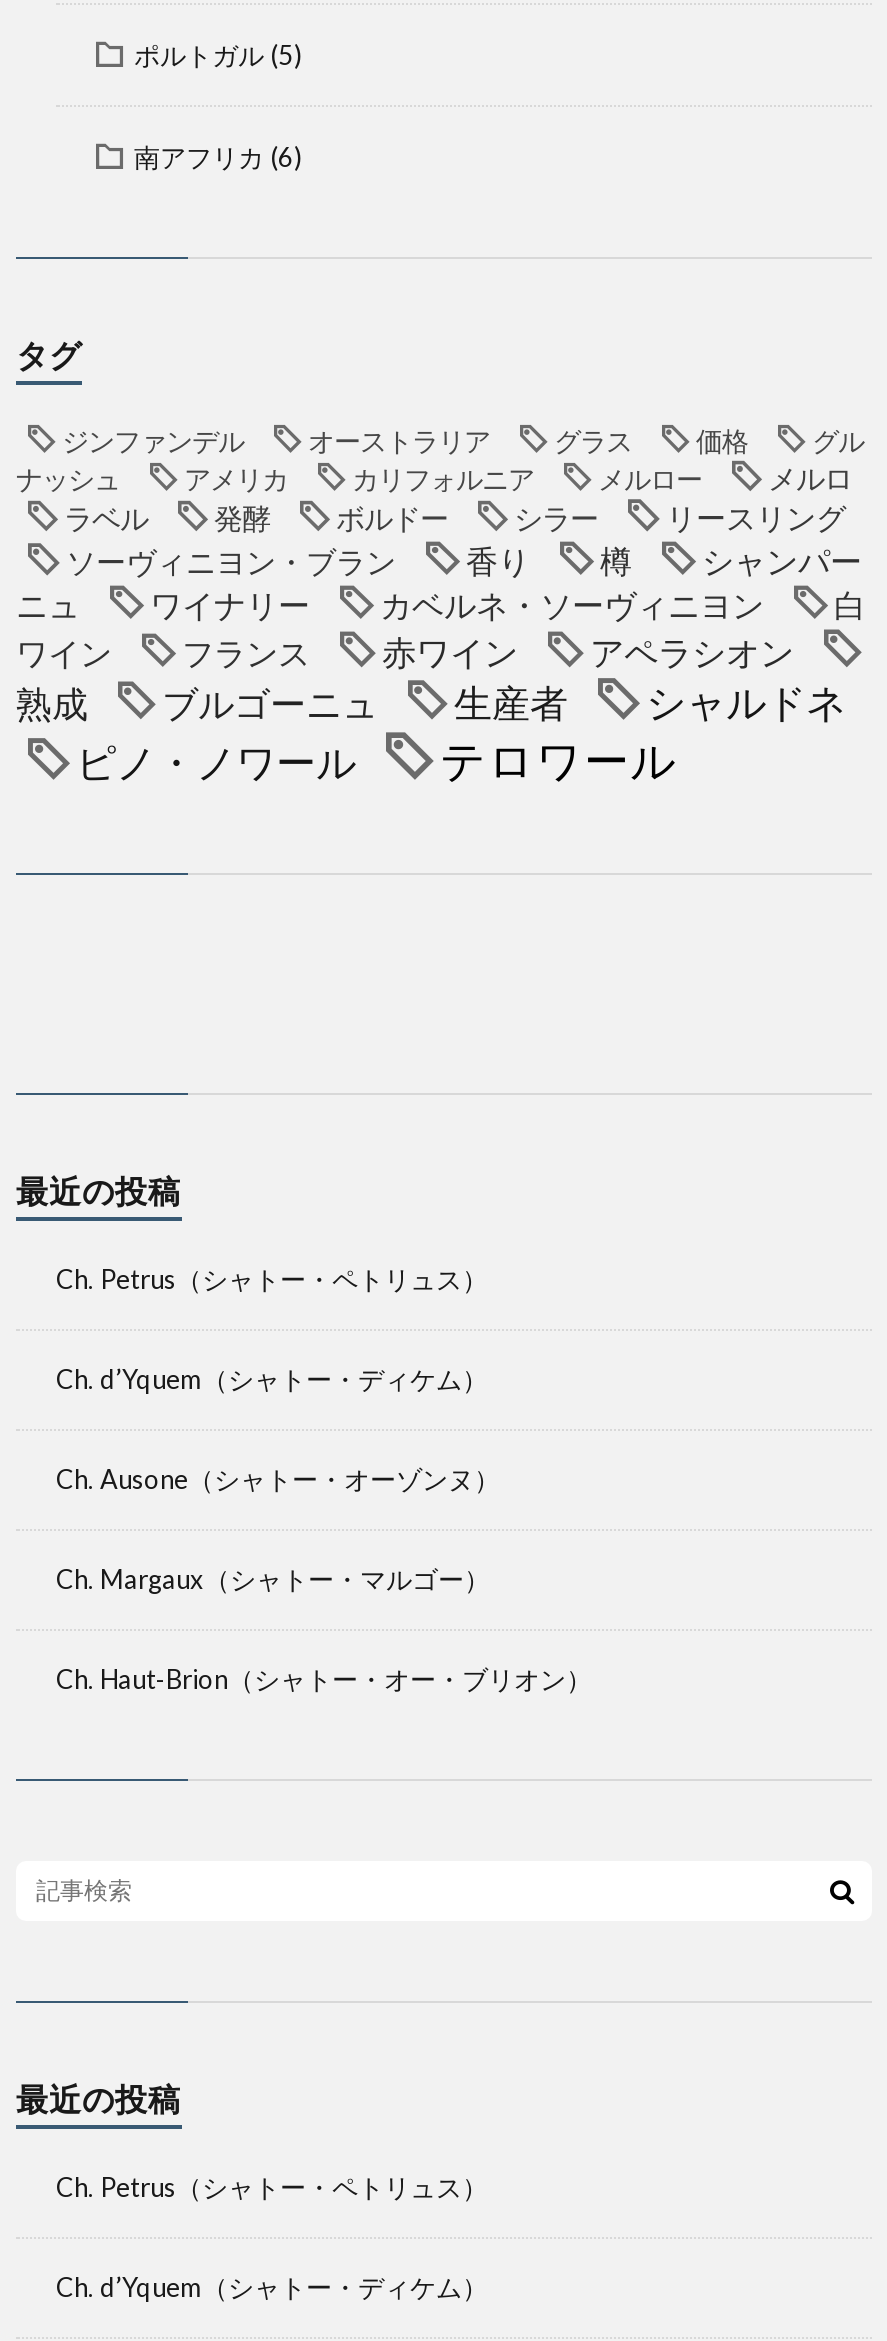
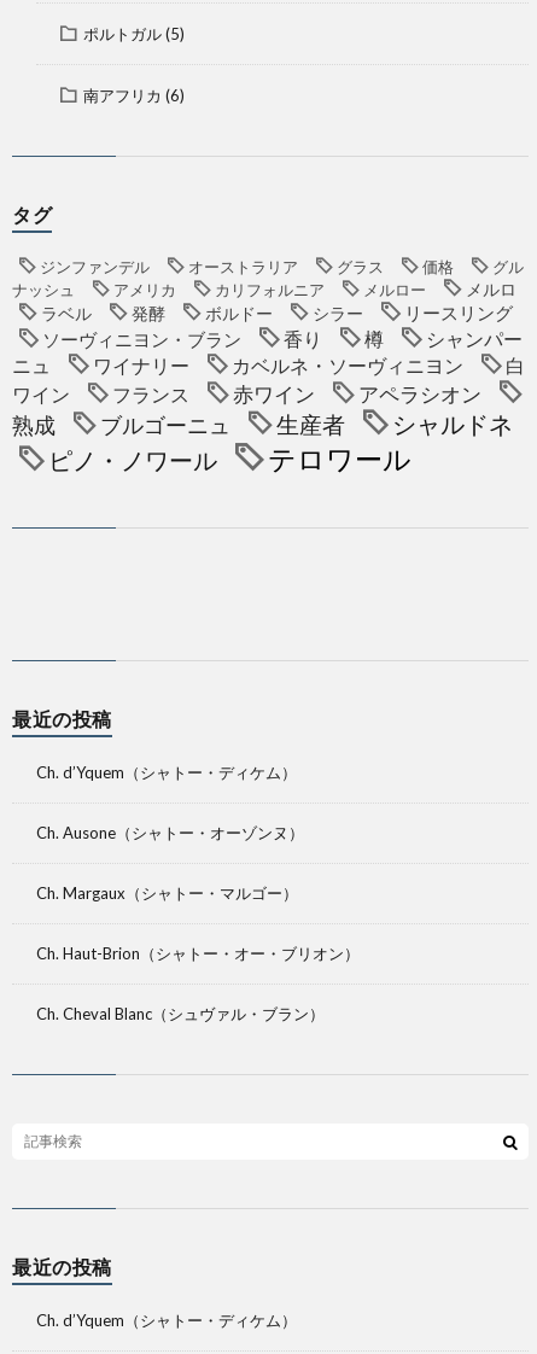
- Ch. Petrus（シャトー・ペトリュス）

+ Ch. Cheval Blanc（シュヴァル・ブラン）

- Ch. Petrus（シャトー・ペトリュス）
